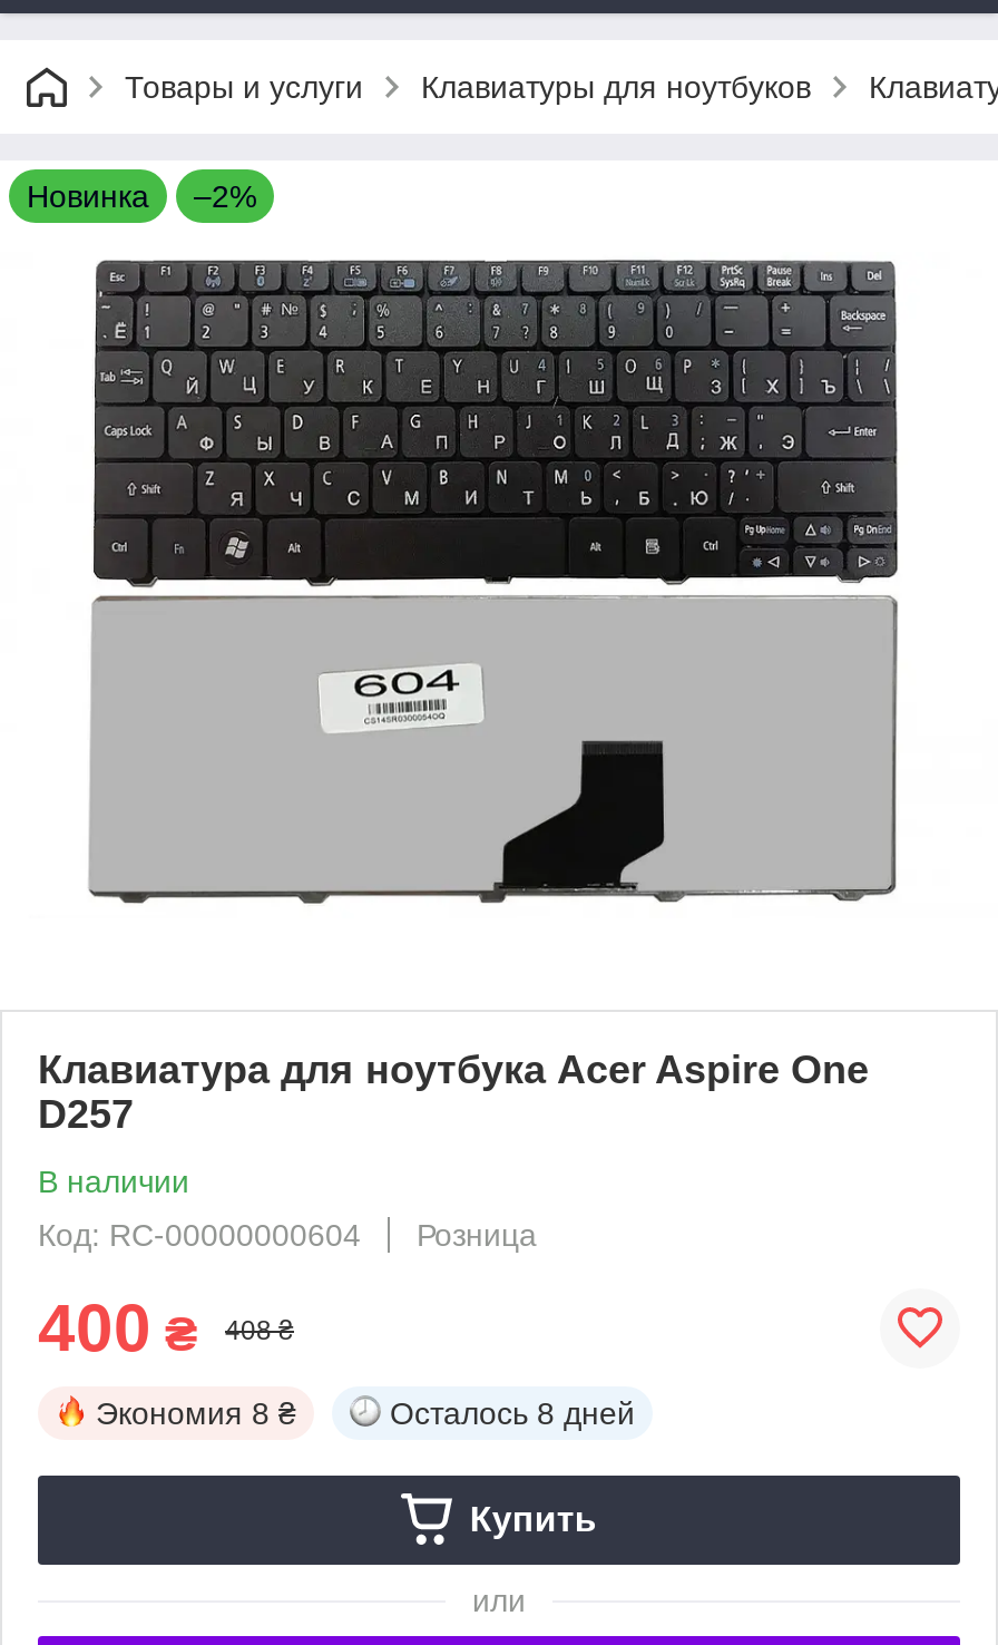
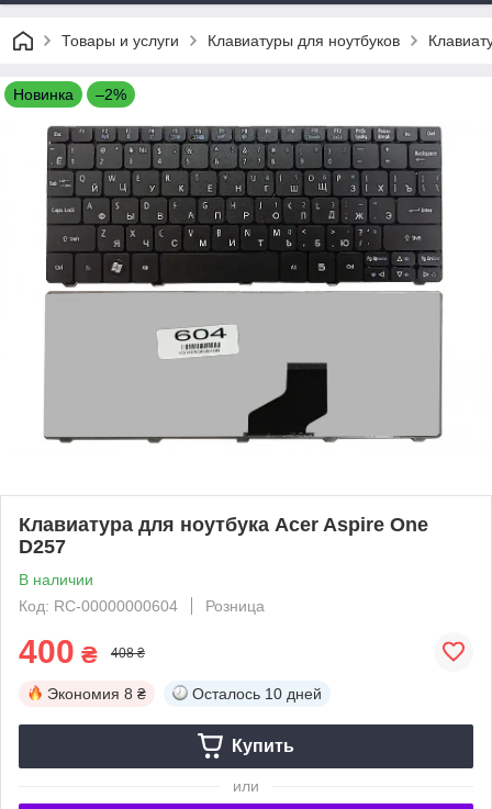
- Осталось 8 дней
+ Осталось 10 дней
